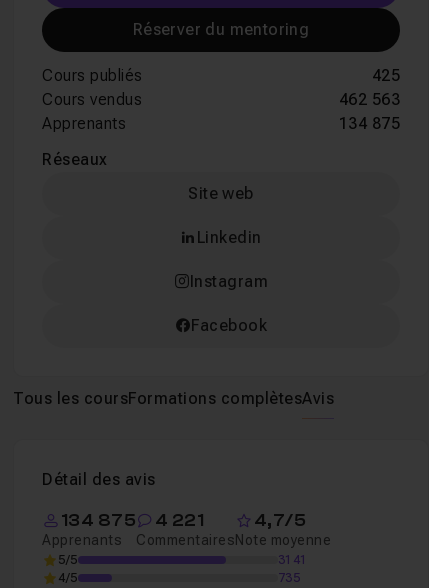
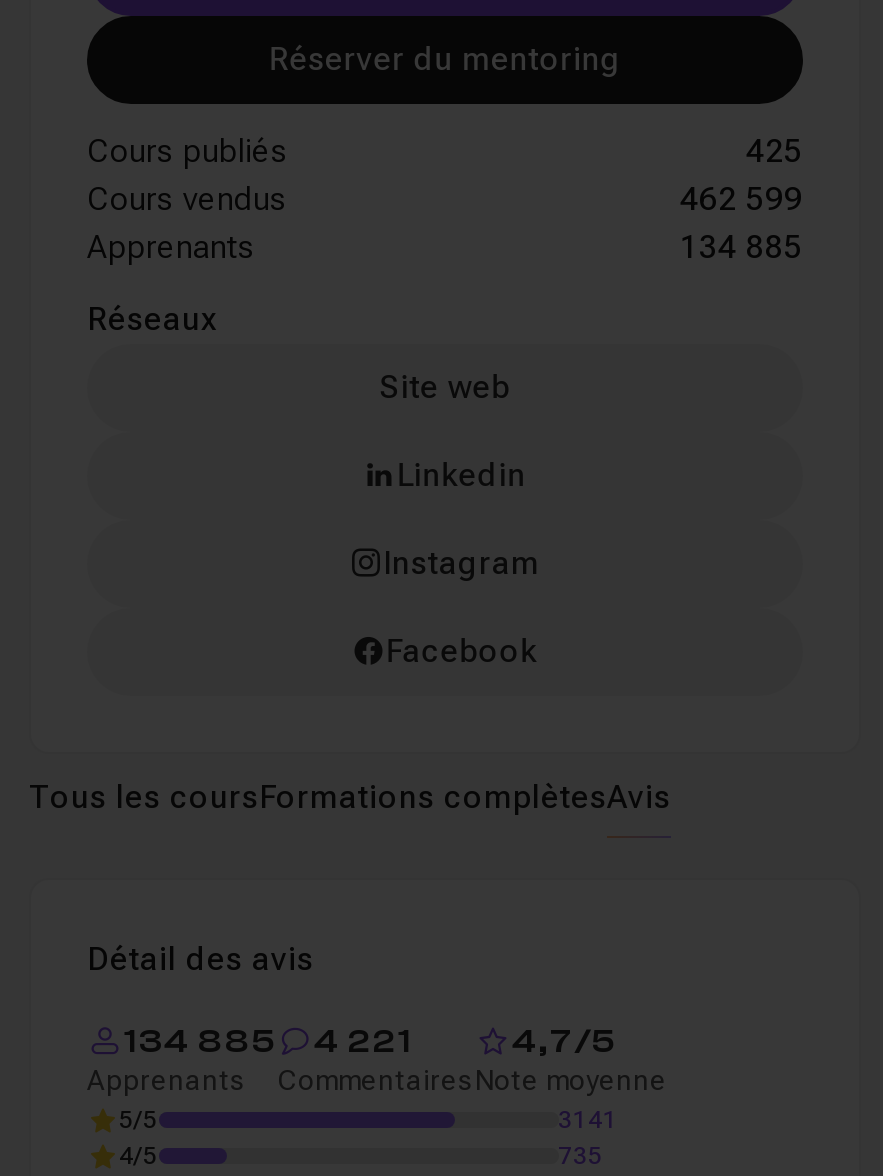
- 462 563
+ 462 599

- 134 875
+ 134 885

- 134 875 4 221
+ 134 885 4 221
